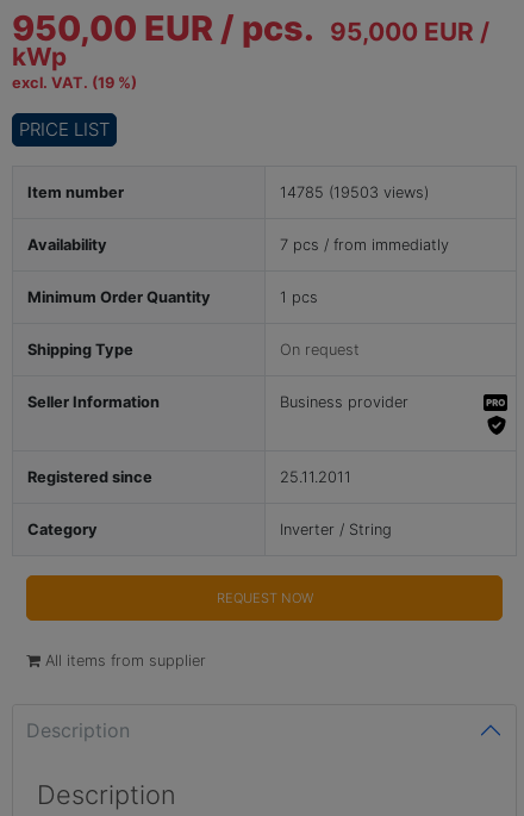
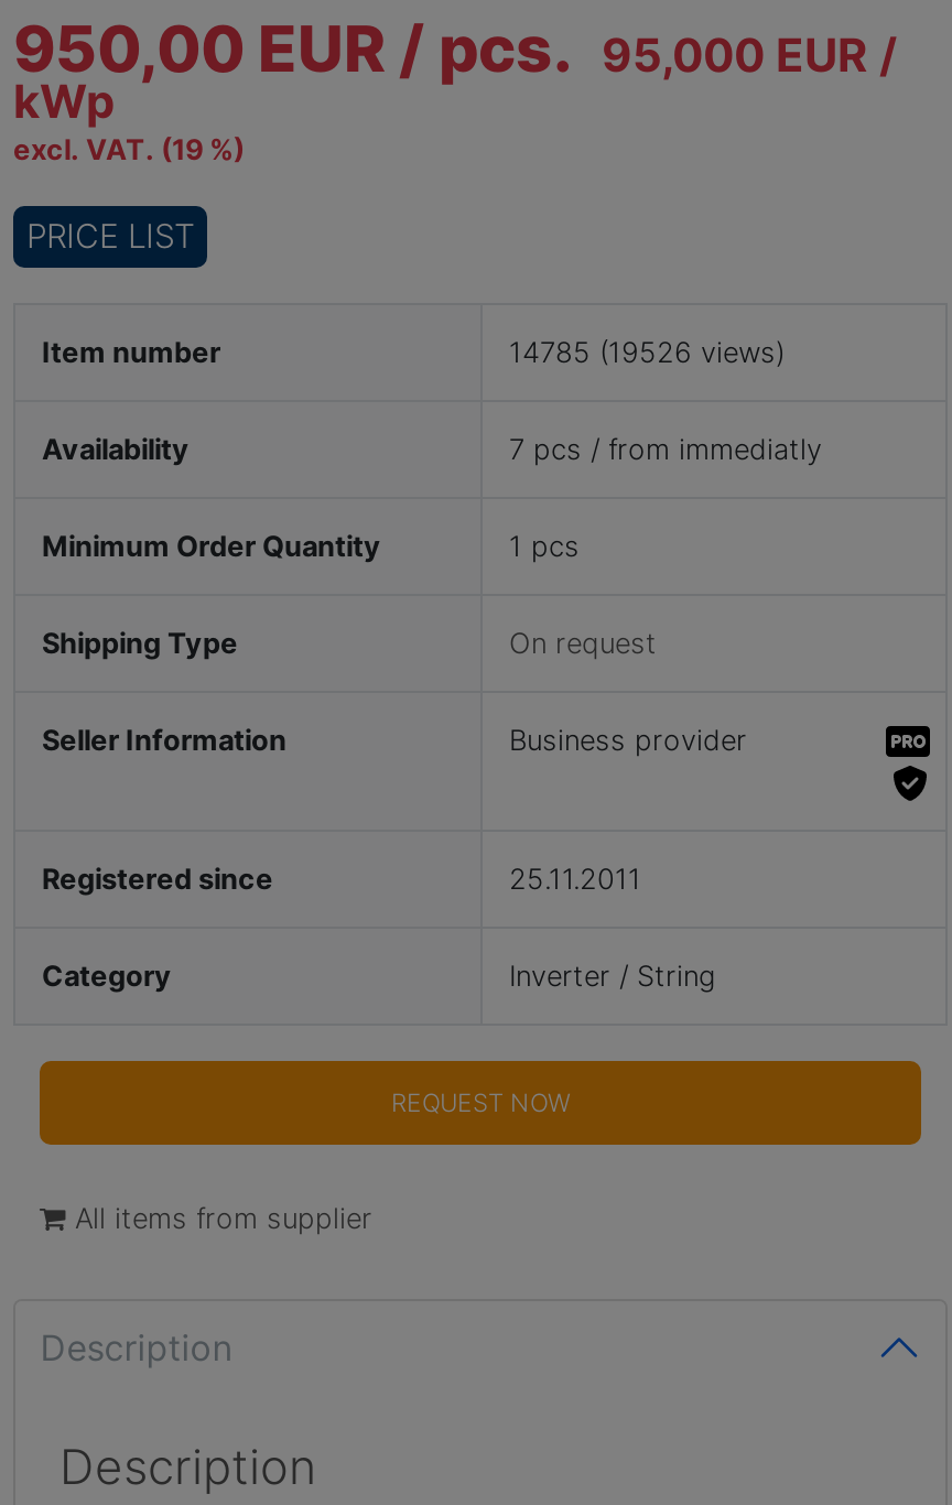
- 14785 (19503 views)
+ 14785 (19526 views)
